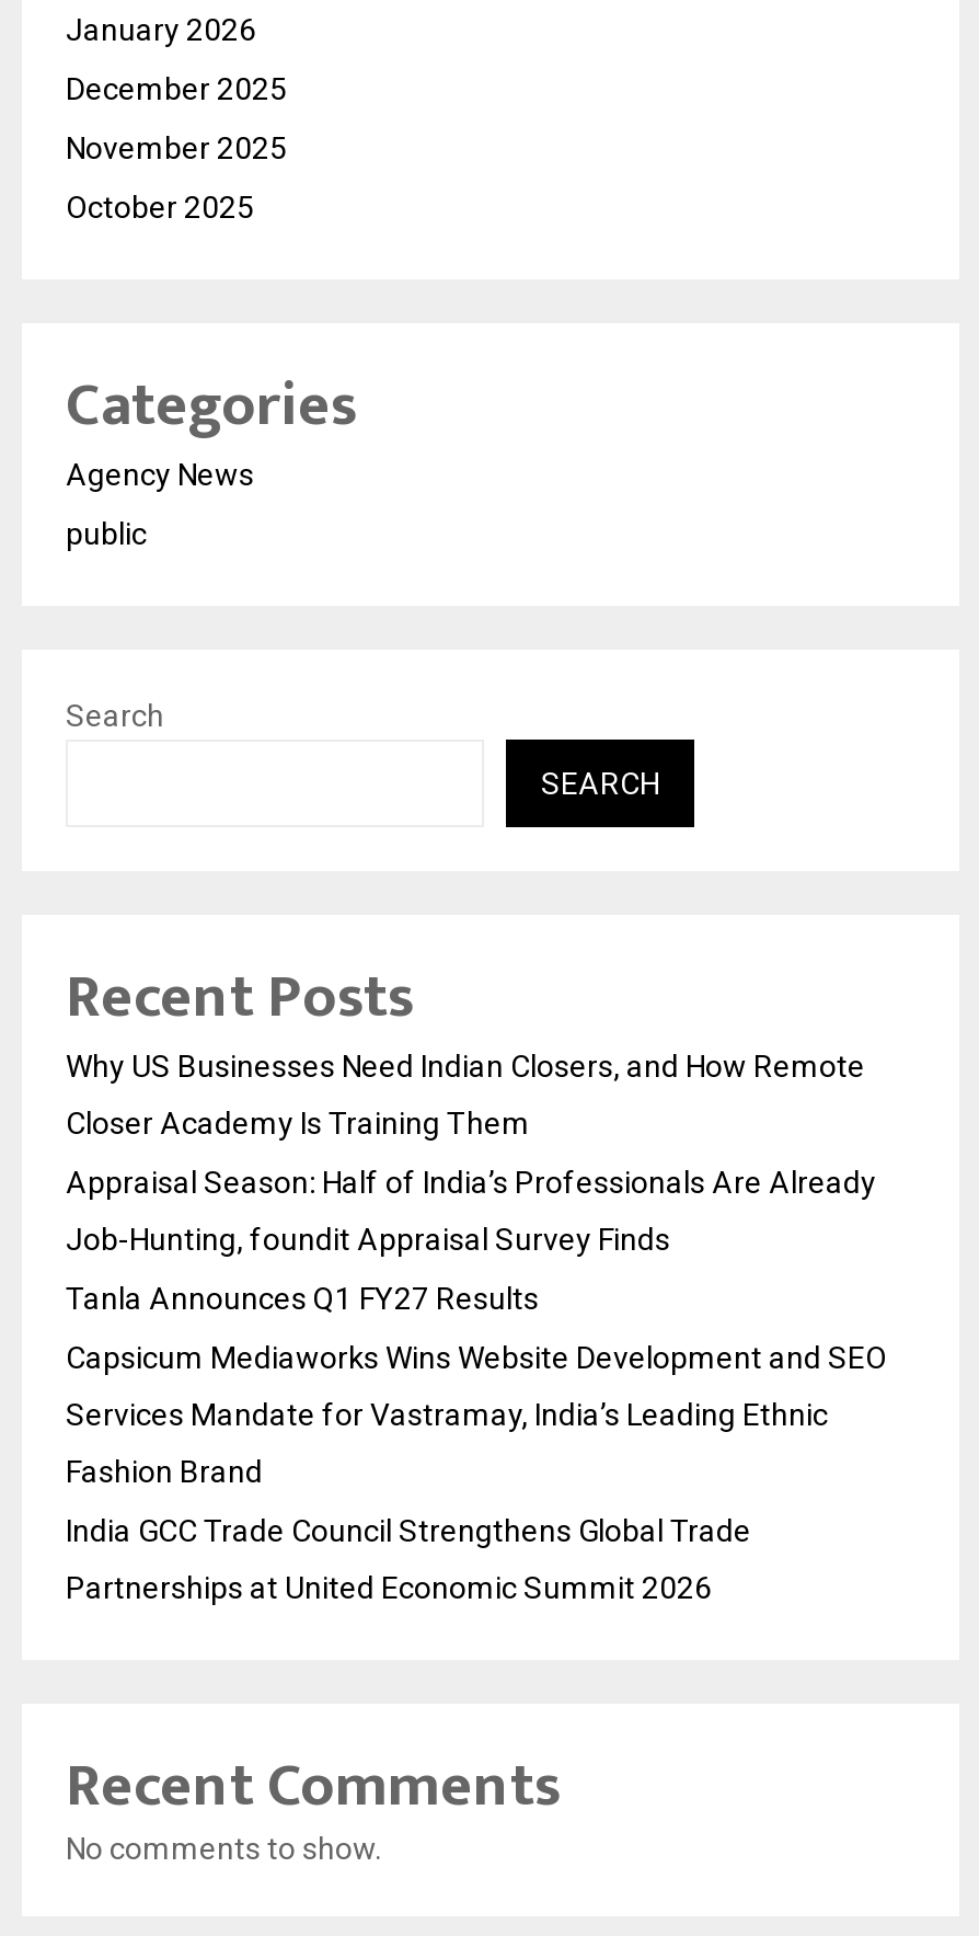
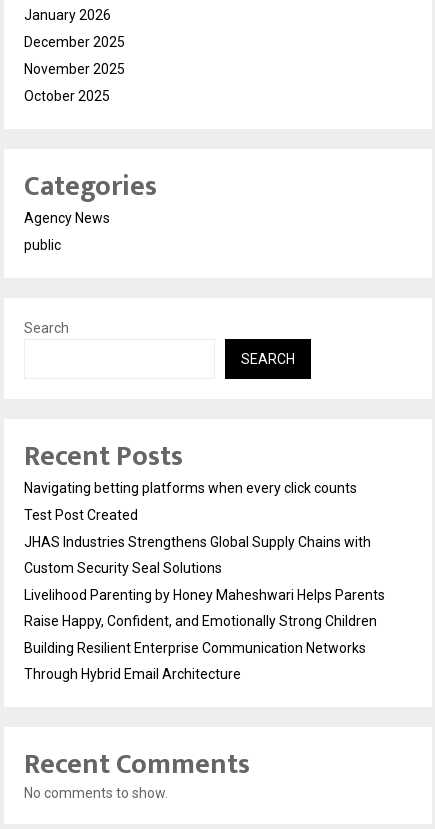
- Why US Businesses Need Indian Closers, and How Remote
- Closer Academy Is Training Them
- Appraisal Season: Half of India’s Professionals Are Already
- Job-Hunting, foundit Appraisal Survey Finds
- Tanla Announces Q1 FY27 Results
- Capsicum Mediaworks Wins Website Development and SEO
- Services Mandate for Vastramay, India’s Leading Ethnic
- Fashion Brand
- India GCC Trade Council Strengthens Global Trade
- Partnerships at United Economic Summit 2026
+ Navigating betting platforms when every click counts
+ Test Post Created
+ JHAS Industries Strengthens Global Supply Chains with
+ Custom Security Seal Solutions
+ Livelihood Parenting by Honey Maheshwari Helps Parents
+ Raise Happy, Confident, and Emotionally Strong Children
+ Building Resilient Enterprise Communication Networks
+ Through Hybrid Email Architecture
